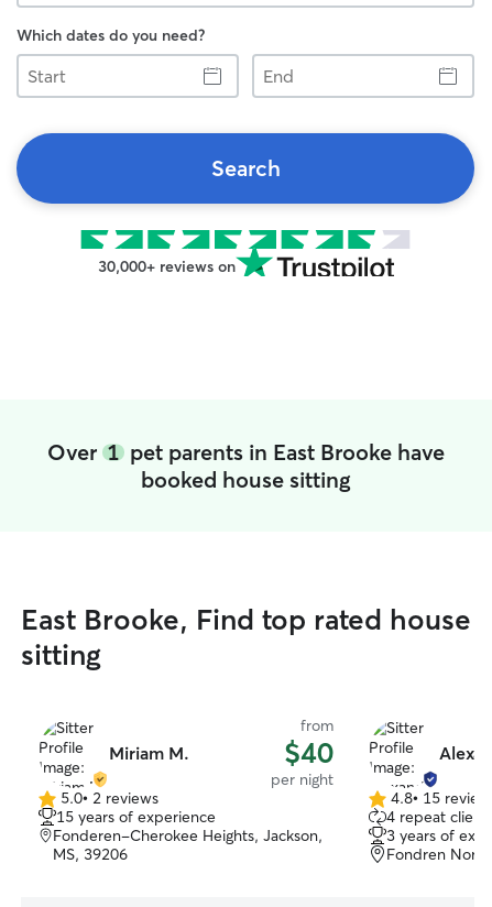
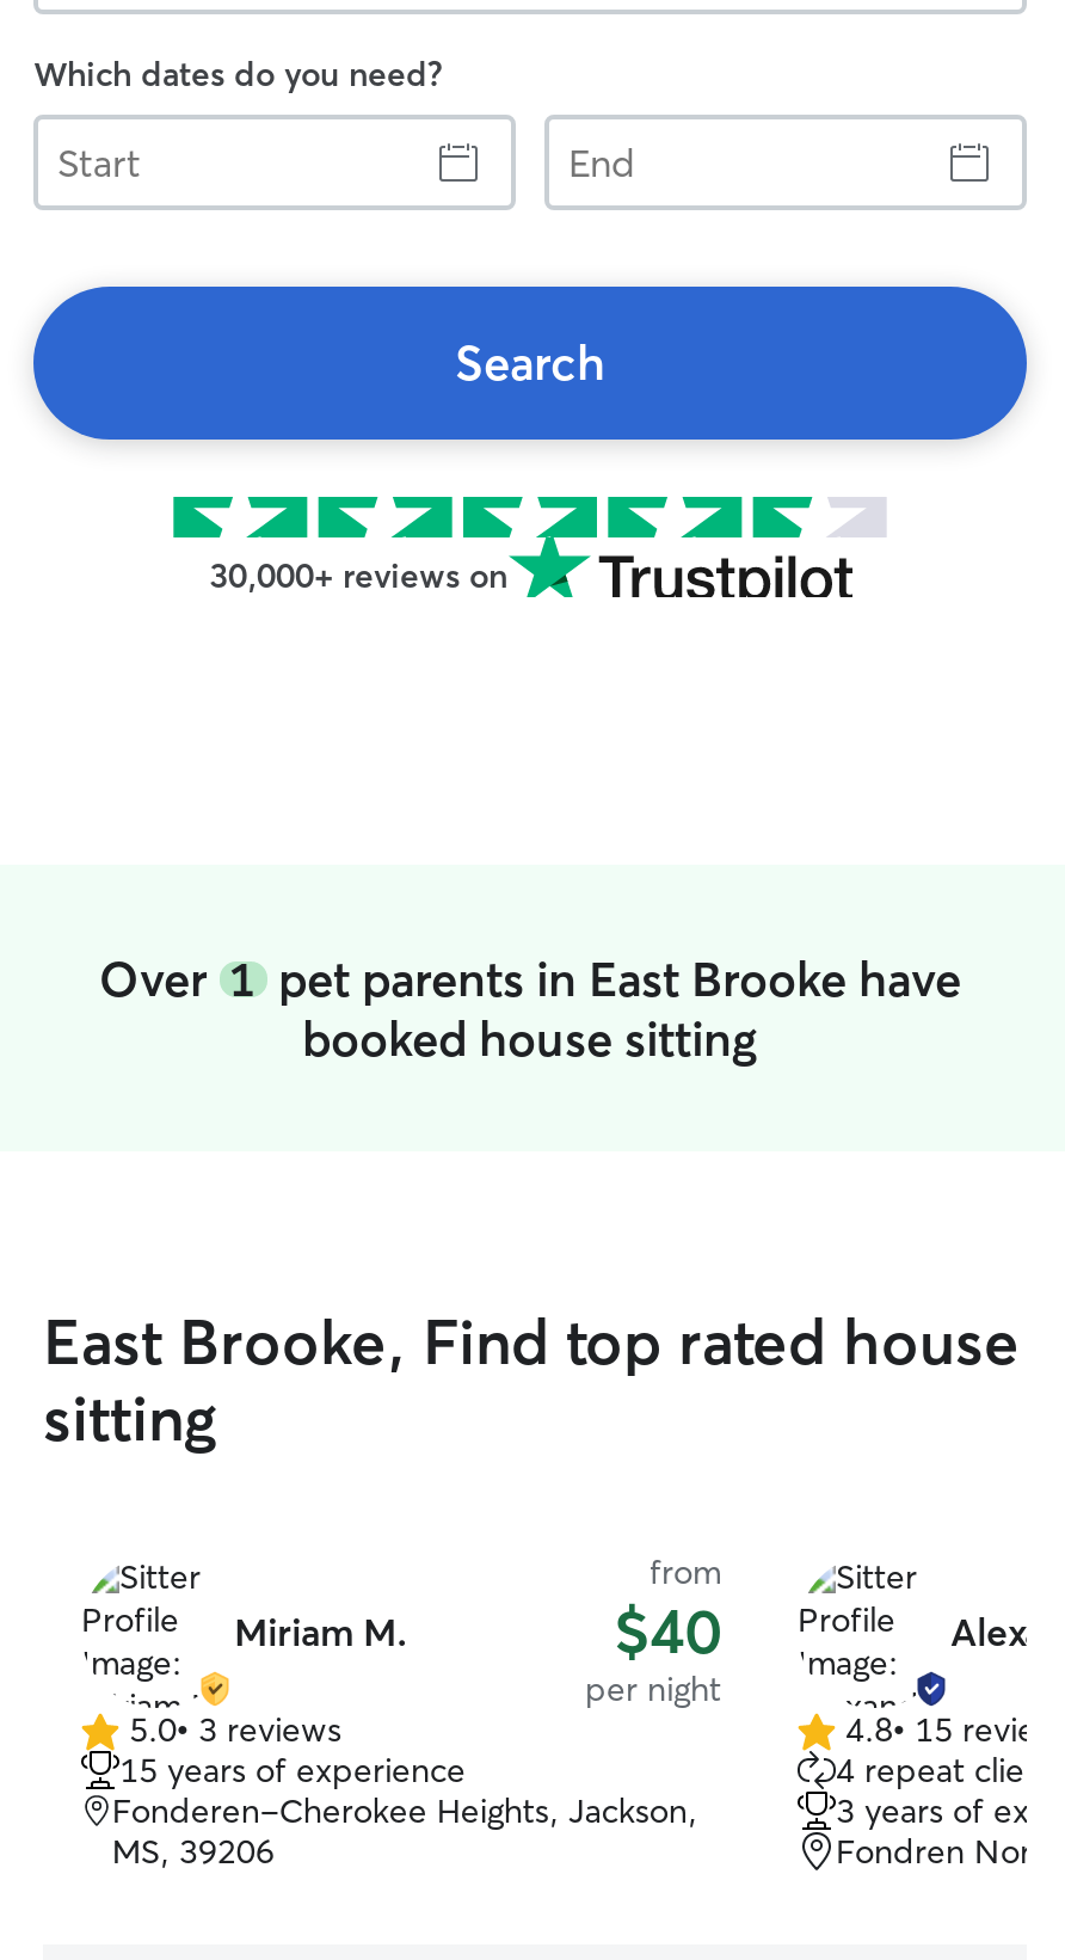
- 5.0• 2 reviews
+ 5.0• 3 reviews
